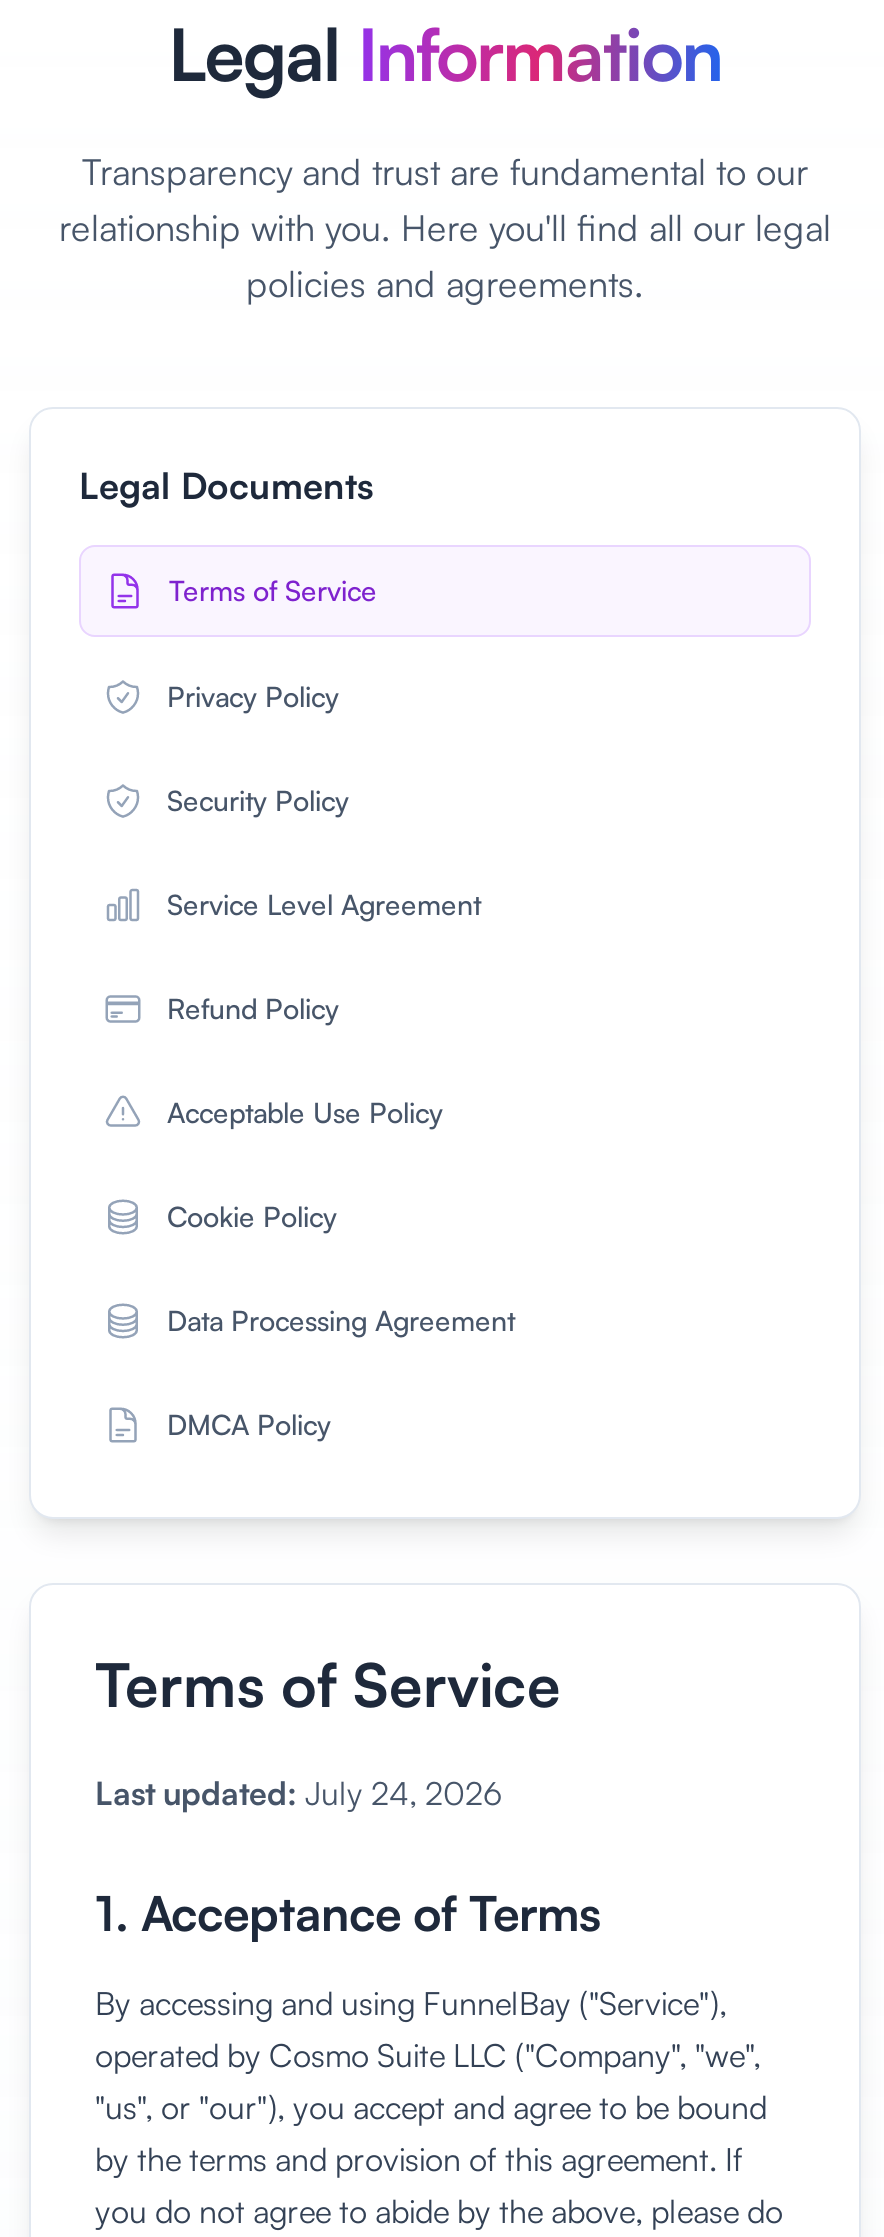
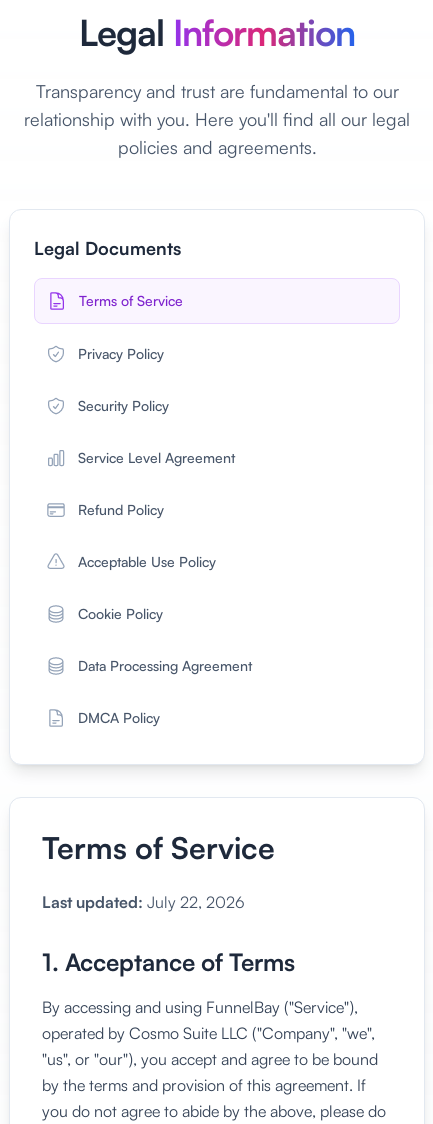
- Last updated: July 24, 2026
+ Last updated: July 22, 2026
